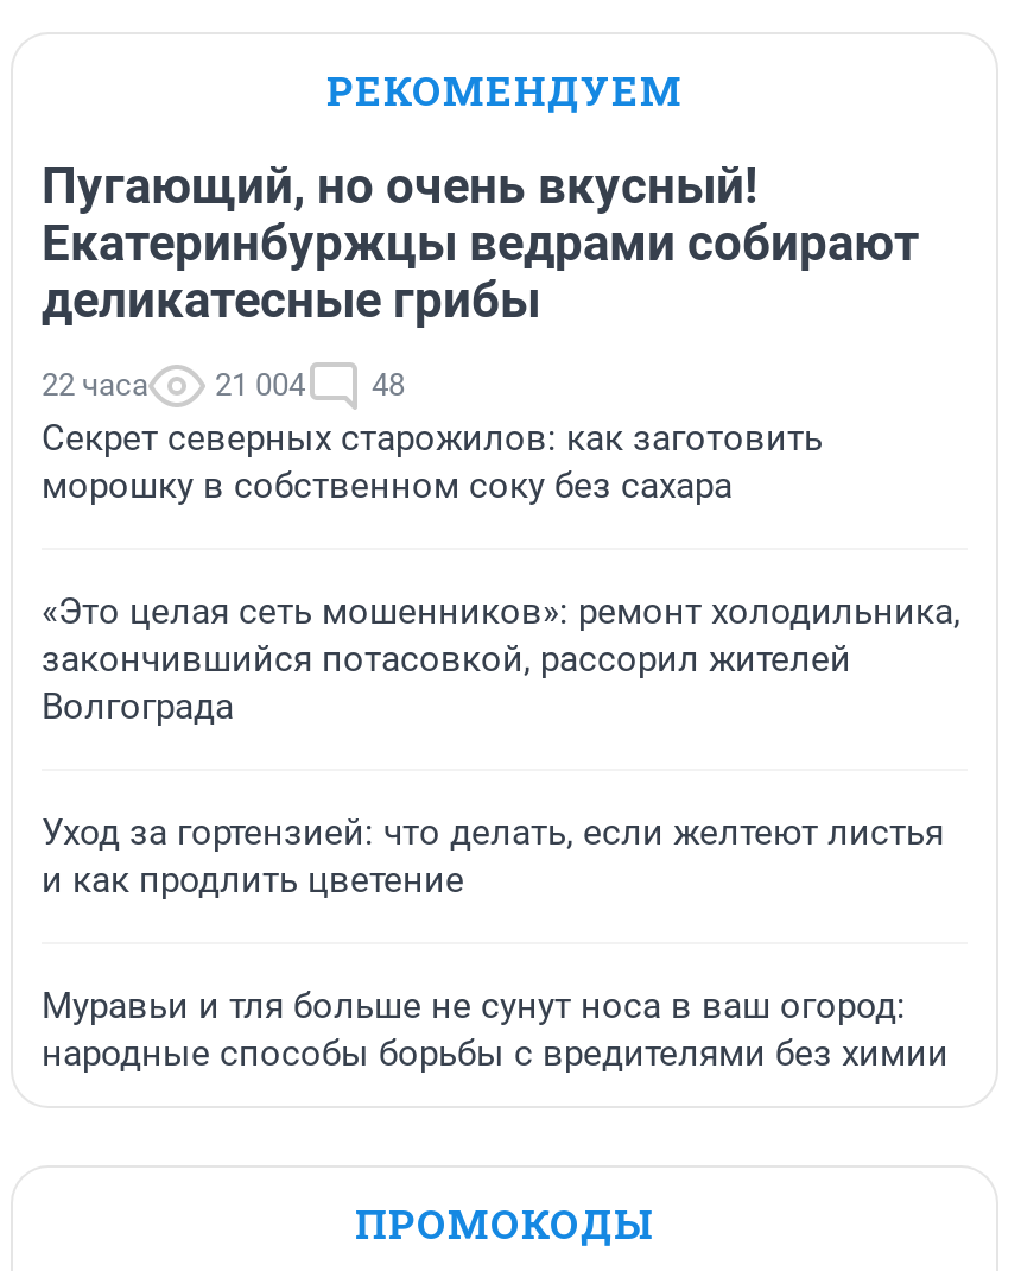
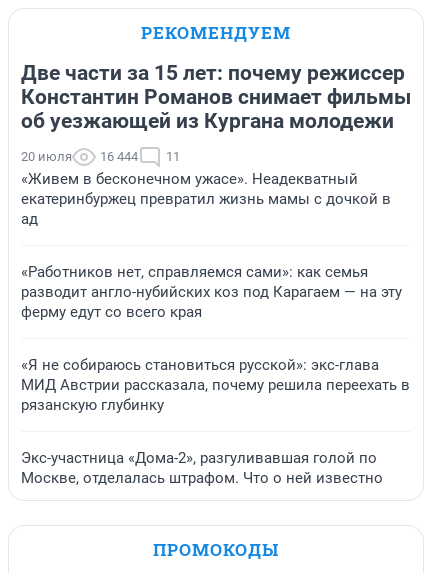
- Пугающий, но очень вкусный!
- Екатеринбуржцы ведрами собирают
- деликатесные грибы
+ Две части за 15 лет: почему режиссер
+ Константин Романов снимает фильмы
+ об уезжающей из Кургана молодежи

- 22 часа
- 21 004
- 48
- Секрет северных старожилов: как заготовить
- морошку в собственном соку без сахара
+ 20 июля
+ 16 444
+ 11
+ «Живем в бесконечном ужасе». Неадекватный
+ екатеринбуржец превратил жизнь мамы с дочкой в
+ ад

- «Это целая сеть мошенников»: ремонт холодильника,
- закончившийся потасовкой, рассорил жителей
- Волгограда
+ «Работников нет, справляемся сами»: как семья
+ разводит англо-нубийских коз под Карагаем — на эту
+ ферму едут со всего края

- Уход за гортензией: что делать, если желтеют листья
- и как продлить цветение
+ «Я не собираюсь становиться русской»: экс-глава
+ МИД Австрии рассказала, почему решила переехать в
+ рязанскую глубинку

- Муравьи и тля больше не сунут носа в ваш огород:
- народные способы борьбы с вредителями без химии
+ Экс-участница «Дома-2», разгуливавшая голой по
+ Москве, отделалась штрафом. Что о ней известно
